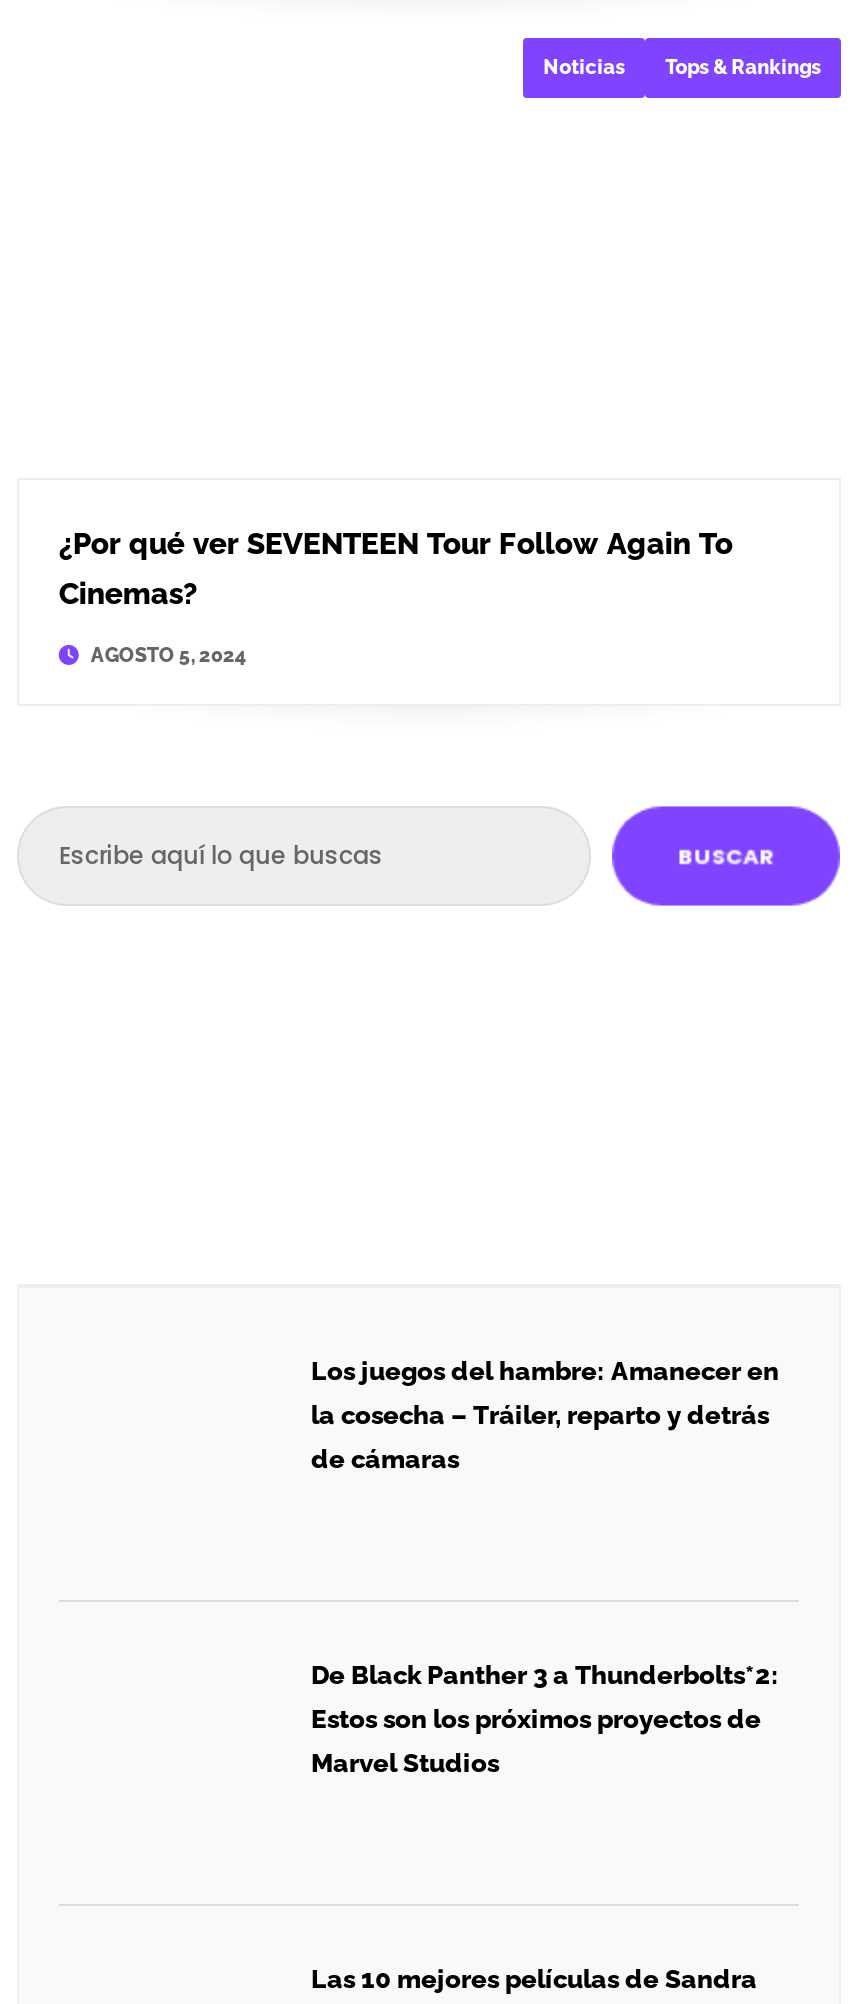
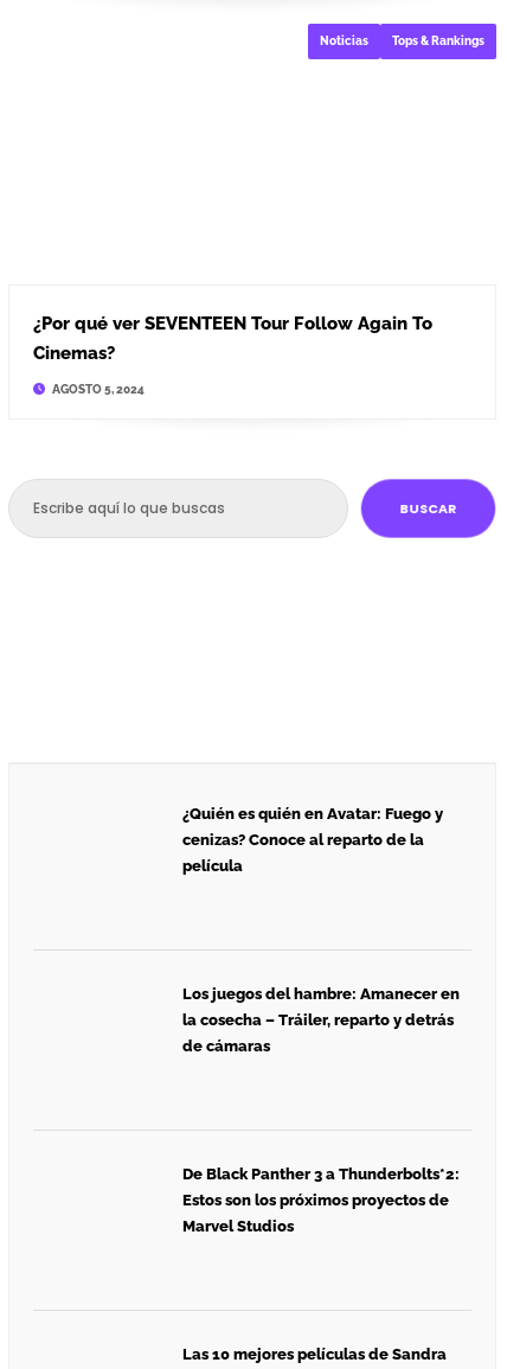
+ ¿Quién es quién en Avatar: Fuego y
+ cenizas? Conoce al reparto de la
+ película
